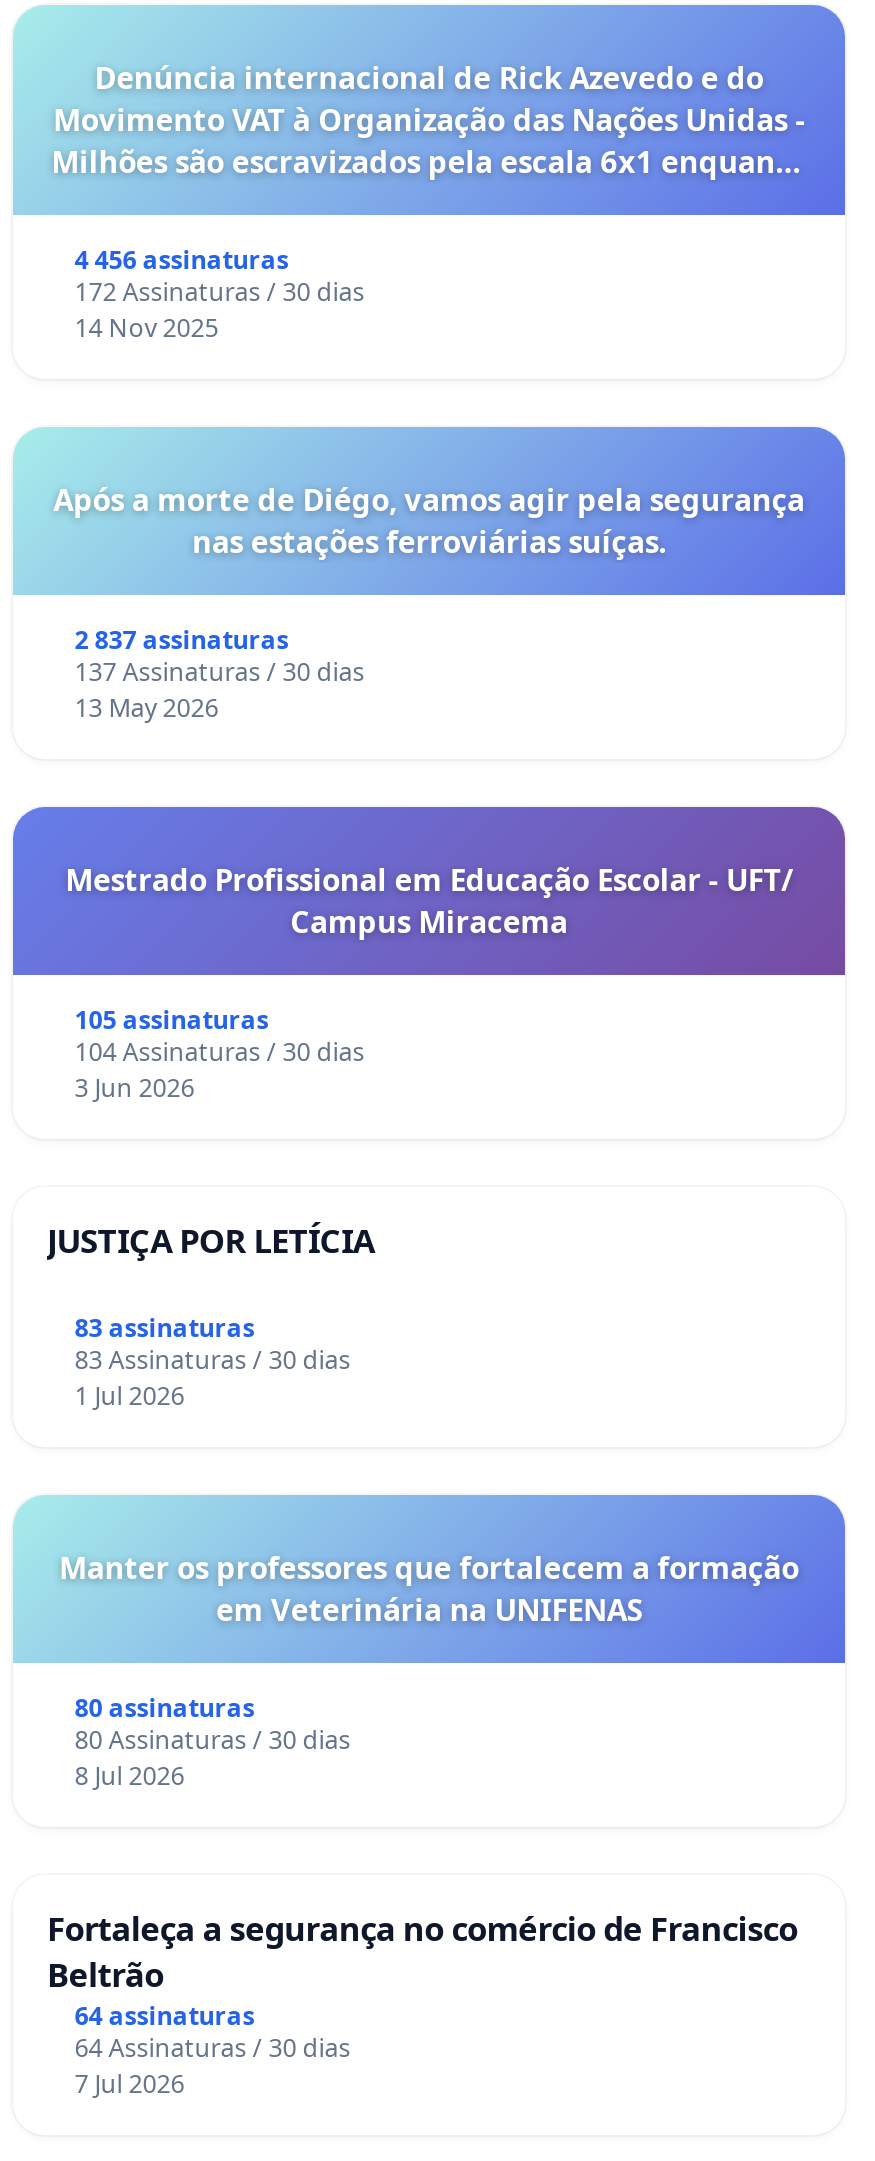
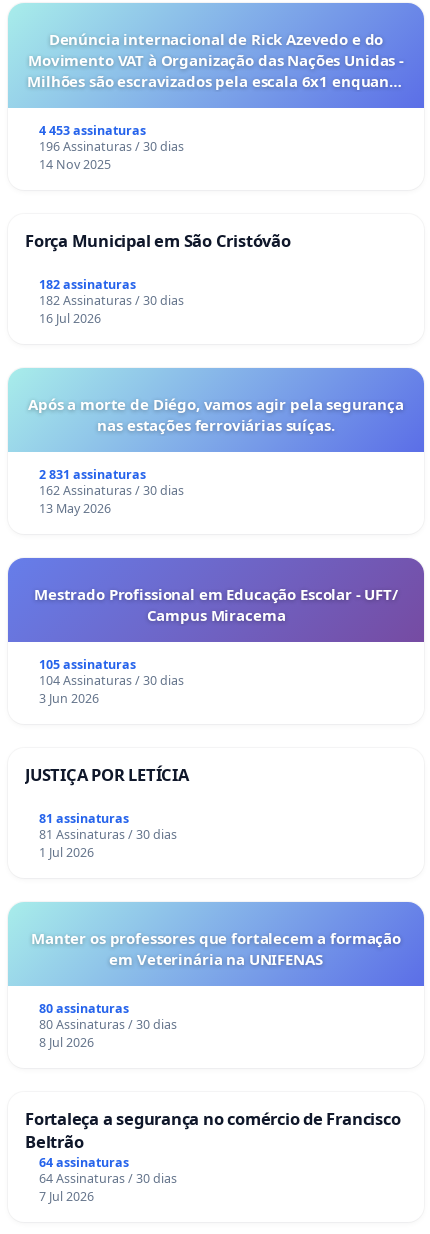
- 4 456 assinaturas
+ 4 453 assinaturas

- 172 Assinaturas / 30 dias
+ 196 Assinaturas / 30 dias

+ Força Municipal em São Cristóvão
+ 182 assinaturas
+ 182 Assinaturas / 30 dias
+ 16 Jul 2026

- 2 837 assinaturas
+ 2 831 assinaturas

- 137 Assinaturas / 30 dias
+ 162 Assinaturas / 30 dias

- 83 assinaturas
+ 81 assinaturas

- 83 Assinaturas / 30 dias
+ 81 Assinaturas / 30 dias
